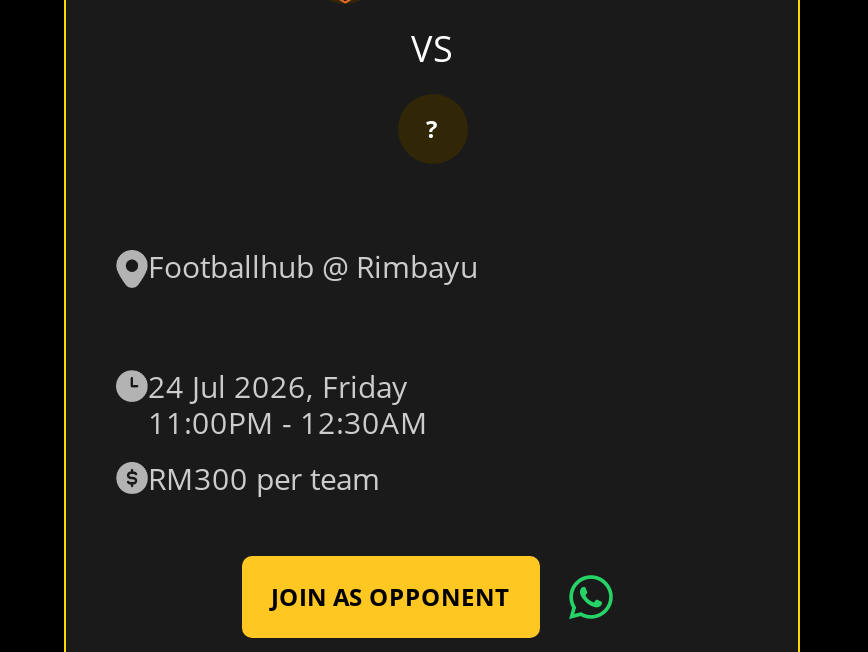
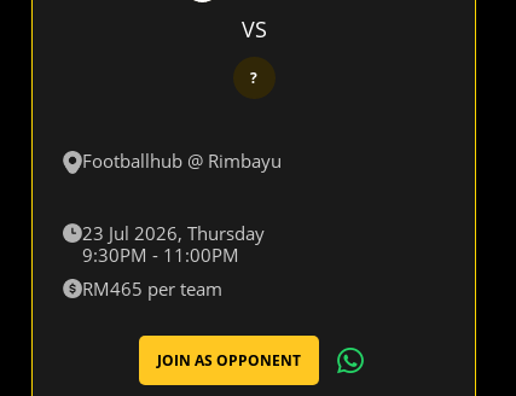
- 24 Jul 2026, Friday
- 11:00PM - 12:30AM
- RM300 per team
+ 23 Jul 2026, Thursday
+ 9:30PM - 11:00PM
+ RM465 per team
